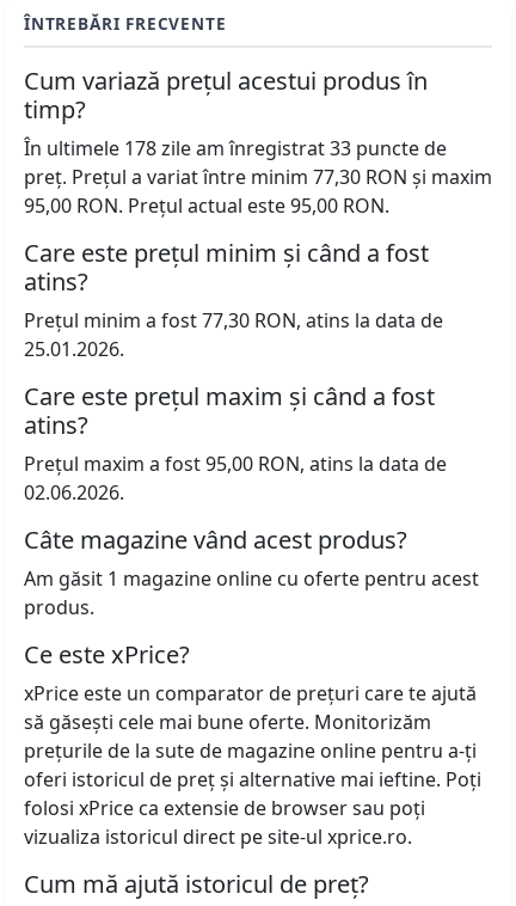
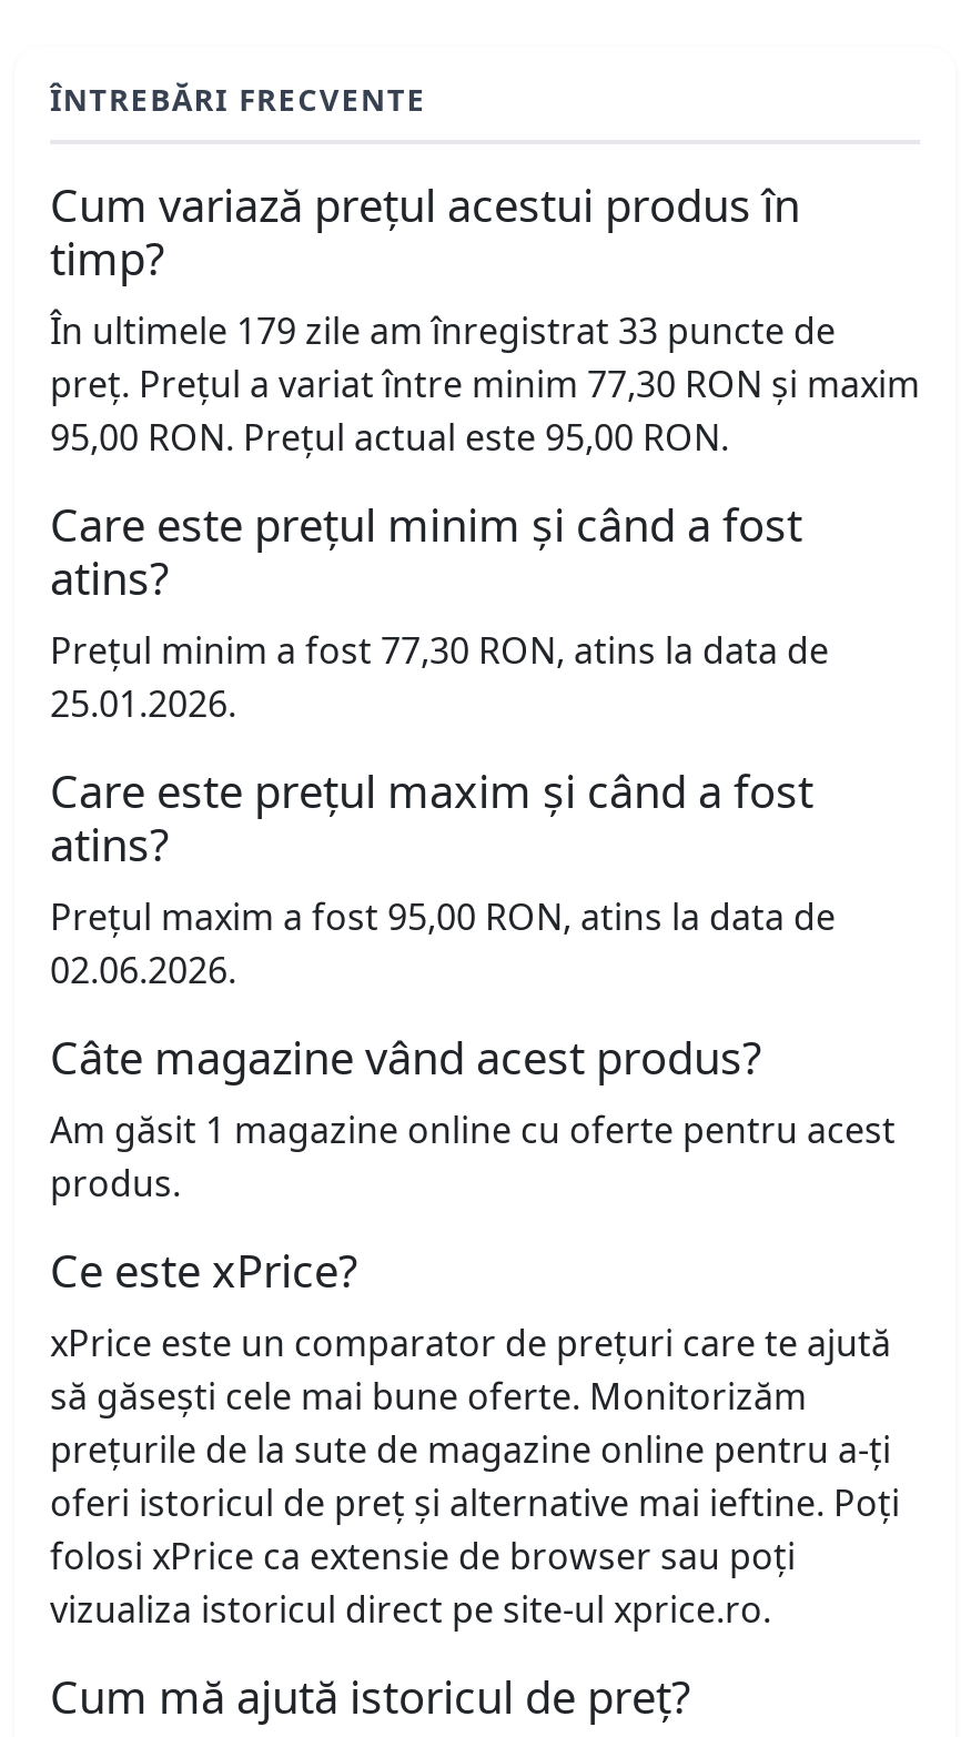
- În ultimele 178 zile am înregistrat 33 puncte de
+ În ultimele 179 zile am înregistrat 33 puncte de
